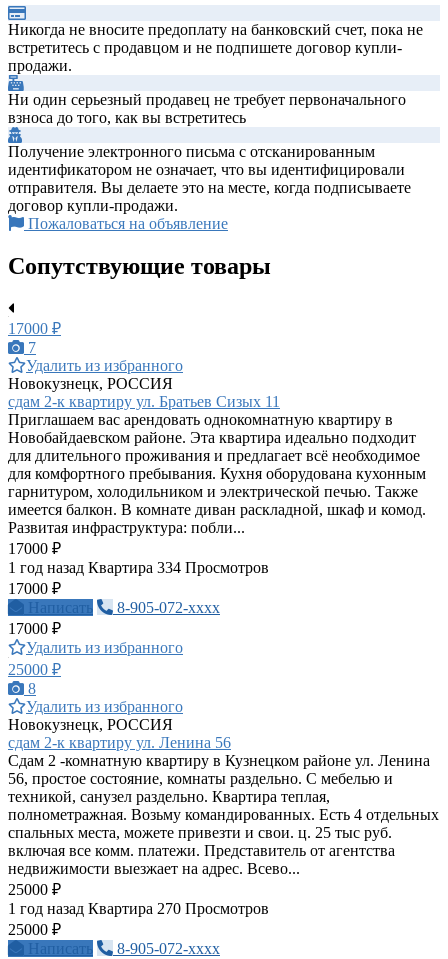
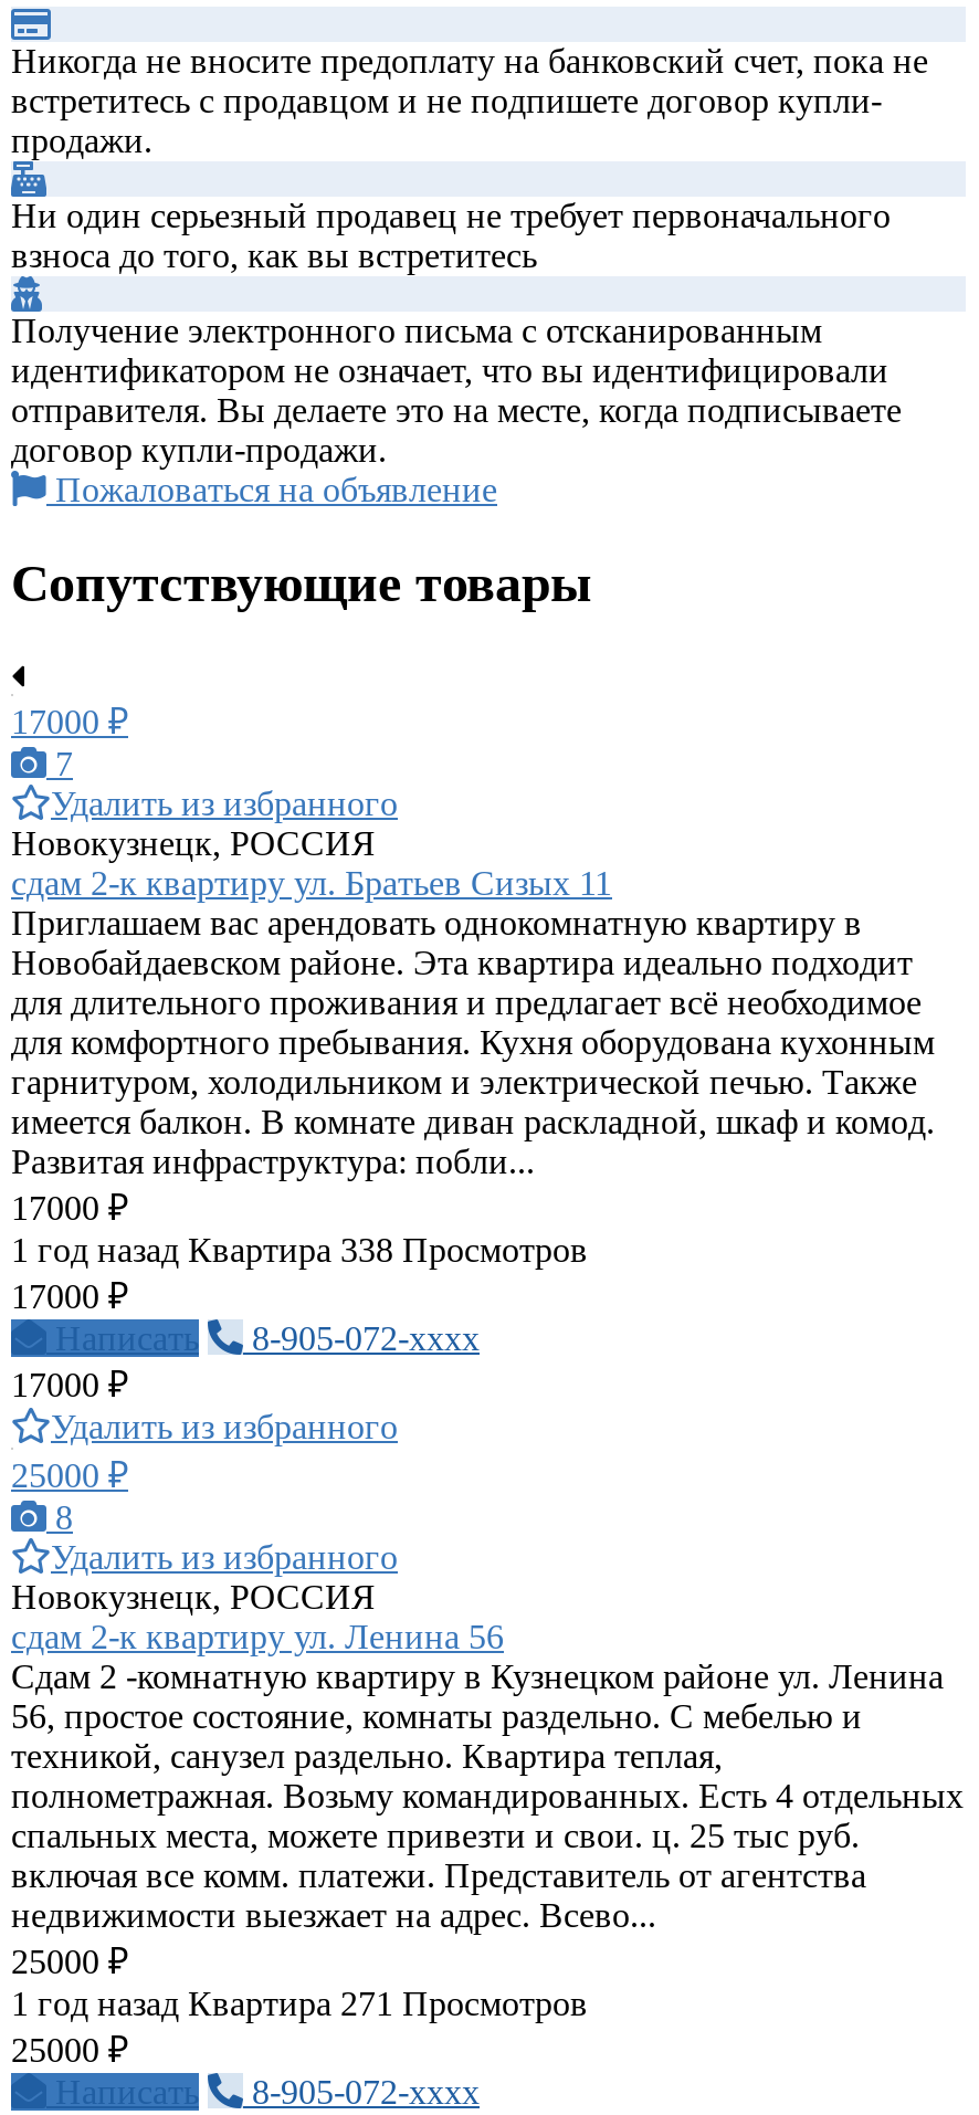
- 1 год назад Квартира 334 Просмотров
+ 1 год назад Квартира 338 Просмотров

- 1 год назад Квартира 270 Просмотров
+ 1 год назад Квартира 271 Просмотров
